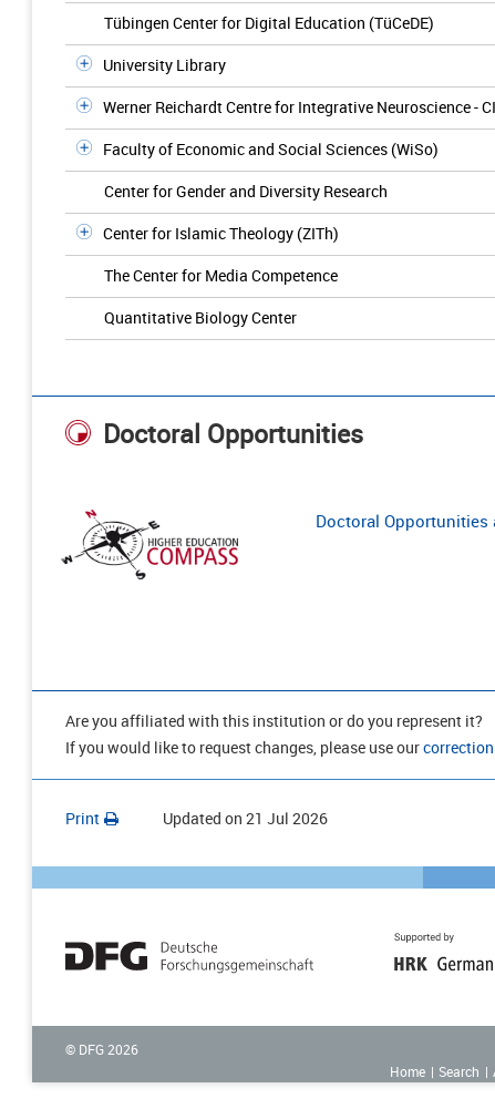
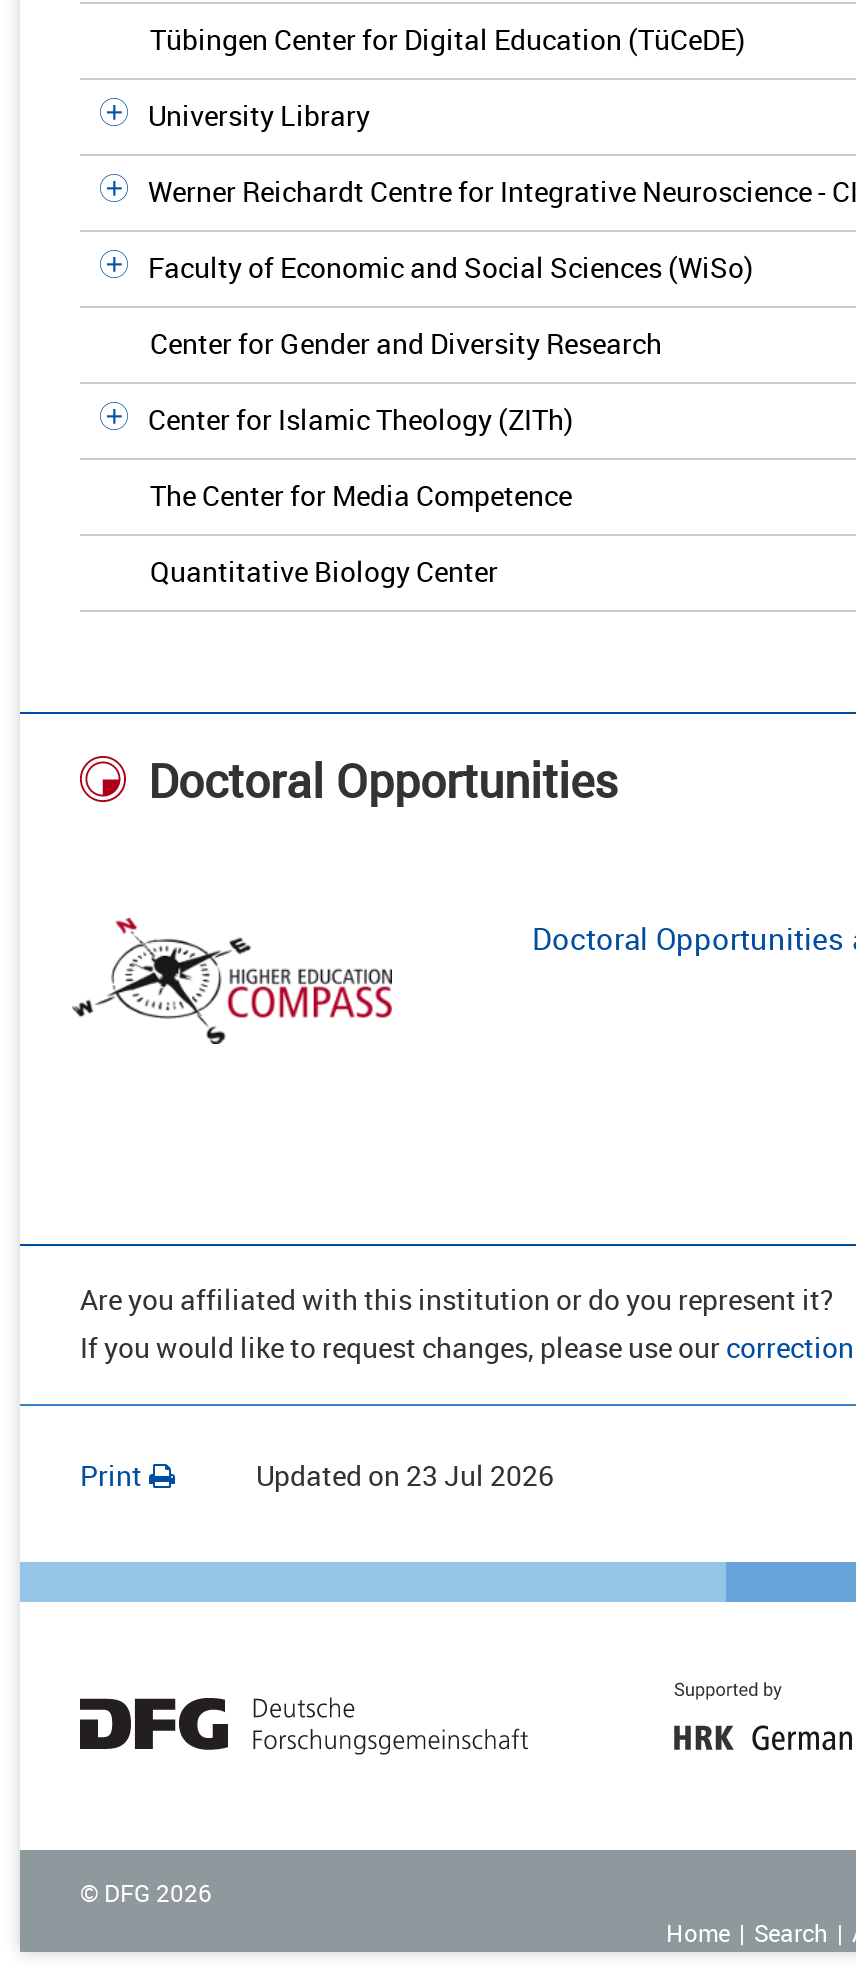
- Updated on 21 Jul 2026
+ Updated on 23 Jul 2026
